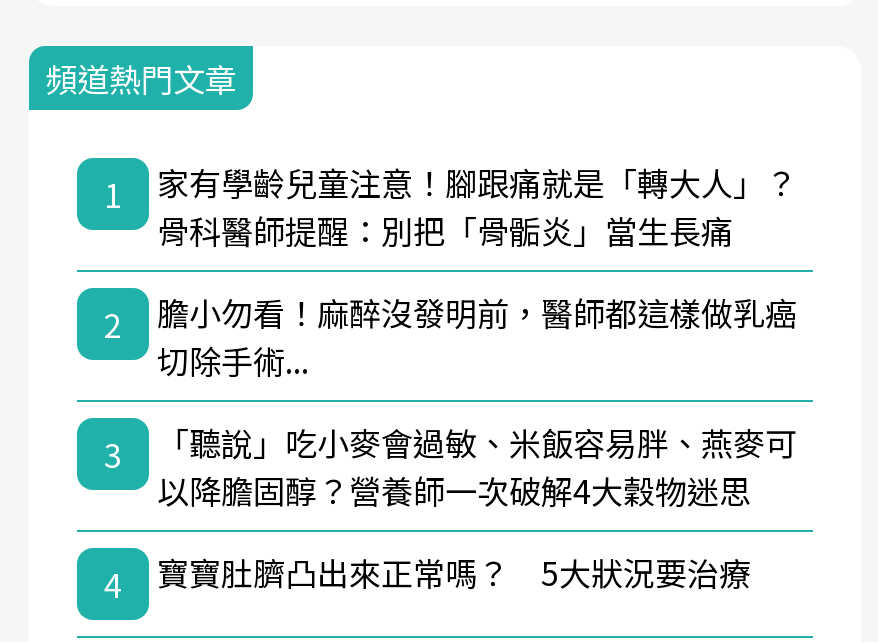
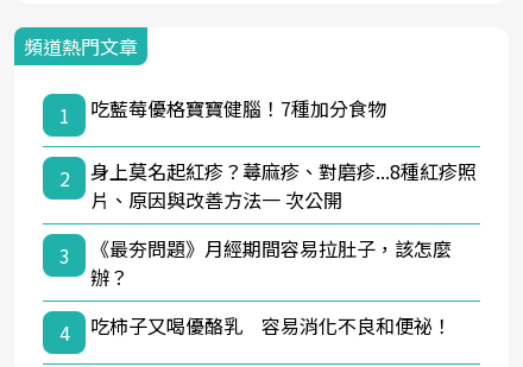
- 家有學齡兒童注意！腳跟痛就是「轉大人」？
- 骨科醫師提醒：別把「骨骺炎」當生長痛
+ 吃藍莓優格寶寶健腦！7種加分食物

- 膽小勿看！麻醉沒發明前，醫師都這樣做乳癌
- 切除手術...
+ 身上莫名起紅疹？蕁麻疹、對磨疹...8種紅疹照
+ 片、原因與改善方法一 次公開

- 「聽說」吃小麥會過敏、米飯容易胖、燕麥可
- 以降膽固醇？營養師一次破解4大穀物迷思
+ 《最夯問題》月經期間容易拉肚子，該怎麼
+ 辦？

- 寶寶肚臍凸出來正常嗎？ 5大狀況要治療
+ 吃柿子又喝優酪乳 容易消化不良和便祕！
